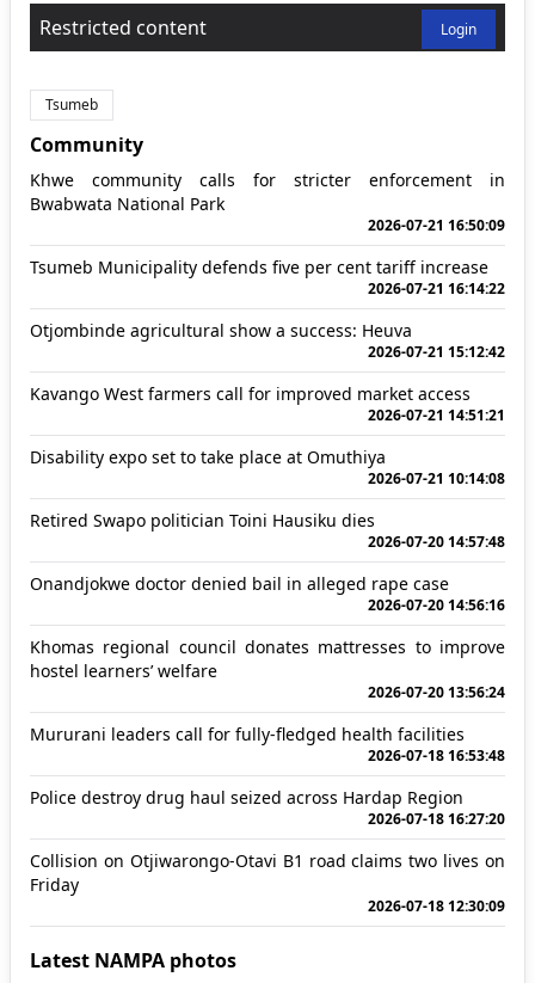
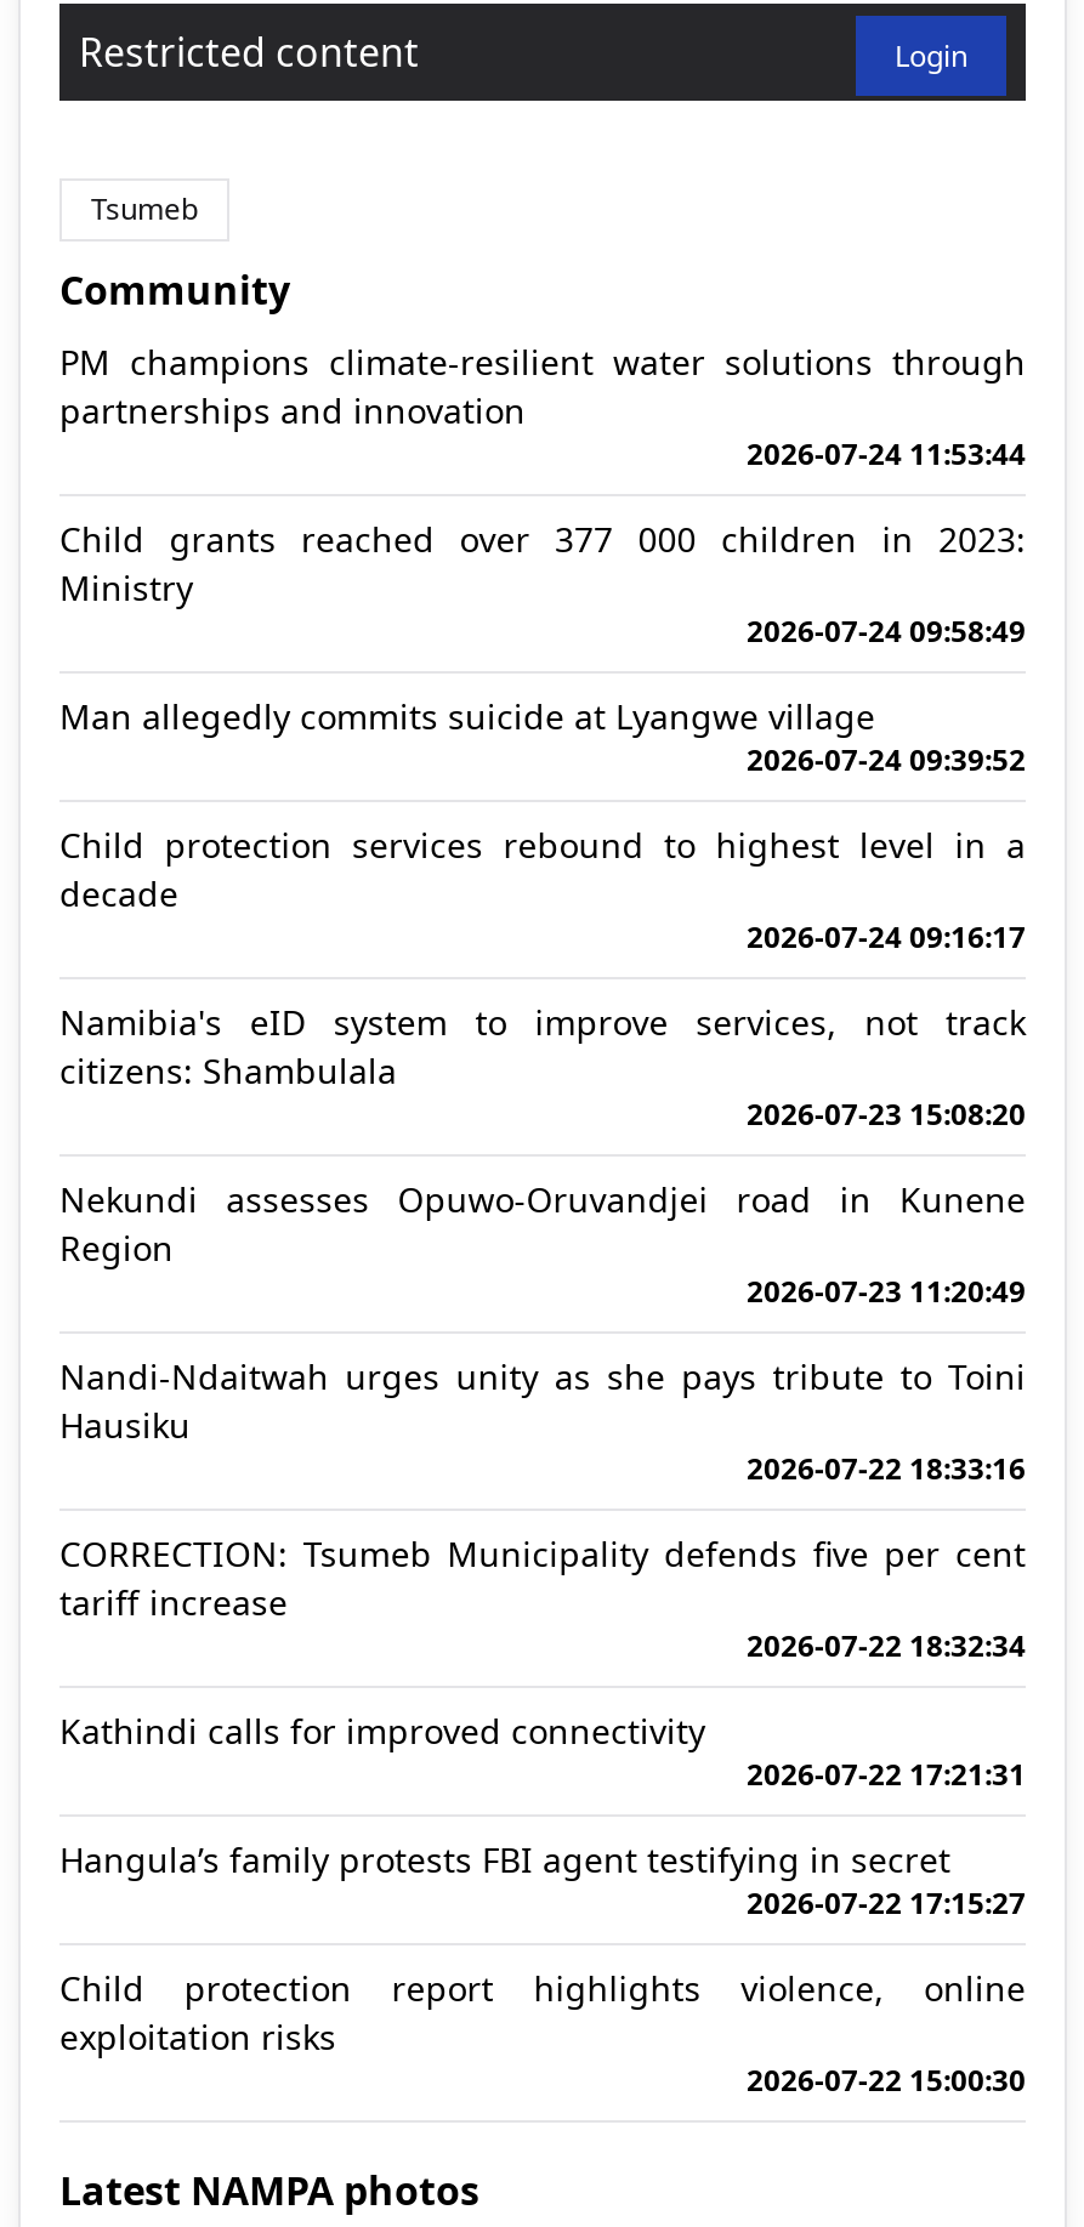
- Khwe community calls for stricter enforcement in
- Bwabwata National Park
- 2026-07-21 16:50:09
+ PM champions climate-resilient water solutions through
+ partnerships and innovation
+ 2026-07-24 11:53:44

- Tsumeb Municipality defends five per cent tariff increase
- 2026-07-21 16:14:22
+ Child grants reached over 377 000 children in 2023:
+ Ministry
+ 2026-07-24 09:58:49

- Otjombinde agricultural show a success: Heuva
- 2026-07-21 15:12:42
+ Man allegedly commits suicide at Lyangwe village
+ 2026-07-24 09:39:52

- Kavango West farmers call for improved market access
- 2026-07-21 14:51:21
+ Child protection services rebound to highest level in a
+ decade
+ 2026-07-24 09:16:17

- Disability expo set to take place at Omuthiya
- 2026-07-21 10:14:08
+ Namibia's eID system to improve services, not track
+ citizens: Shambulala
+ 2026-07-23 15:08:20

- Retired Swapo politician Toini Hausiku dies
- 2026-07-20 14:57:48
+ Nekundi assesses Opuwo-Oruvandjei road in Kunene
+ Region
+ 2026-07-23 11:20:49

- Onandjokwe doctor denied bail in alleged rape case
- 2026-07-20 14:56:16
+ Nandi-Ndaitwah urges unity as she pays tribute to Toini
+ Hausiku
+ 2026-07-22 18:33:16

- Khomas regional council donates mattresses to improve
- hostel learners’ welfare
- 2026-07-20 13:56:24
+ CORRECTION: Tsumeb Municipality defends five per cent
+ tariff increase
+ 2026-07-22 18:32:34

- Mururani leaders call for fully-fledged health facilities
- 2026-07-18 16:53:48
+ Kathindi calls for improved connectivity
+ 2026-07-22 17:21:31

- Police destroy drug haul seized across Hardap Region
- 2026-07-18 16:27:20
+ Hangula’s family protests FBI agent testifying in secret
+ 2026-07-22 17:15:27

- Collision on Otjiwarongo-Otavi B1 road claims two lives on
- Friday
- 2026-07-18 12:30:09
+ Child protection report highlights violence, online
+ exploitation risks
+ 2026-07-22 15:00:30
